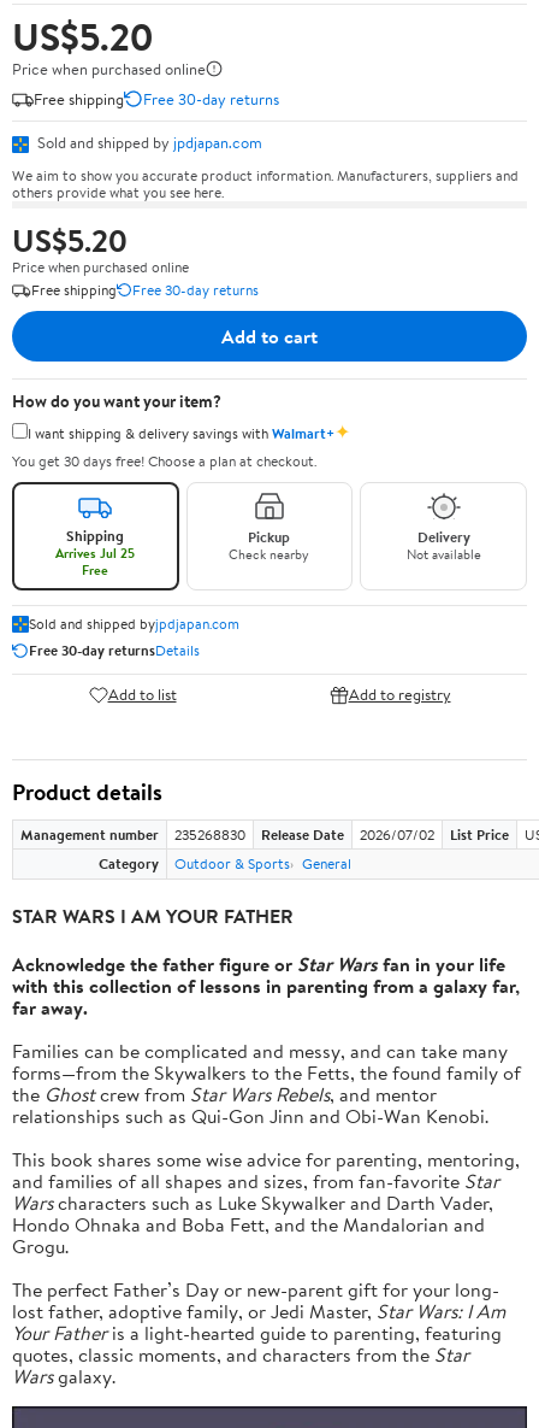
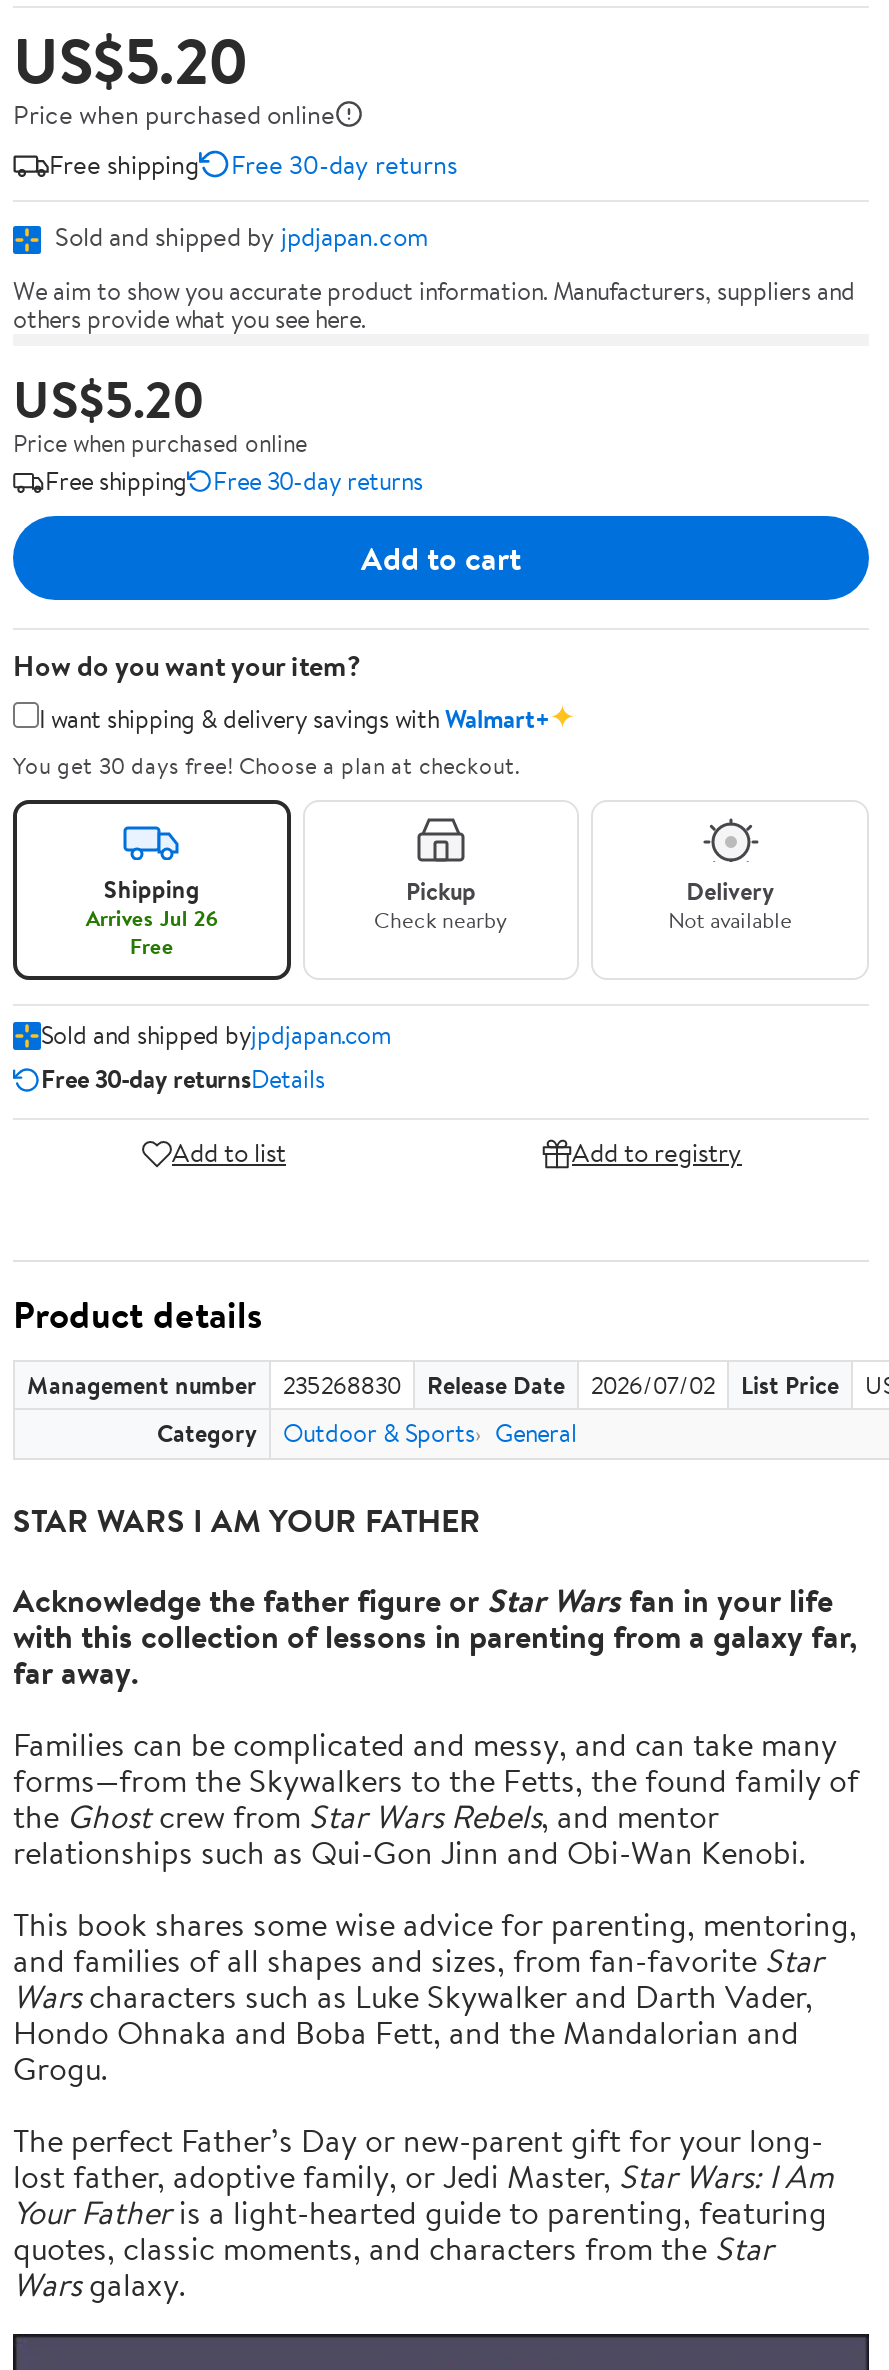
- Arrives Jul 25
+ Arrives Jul 26
